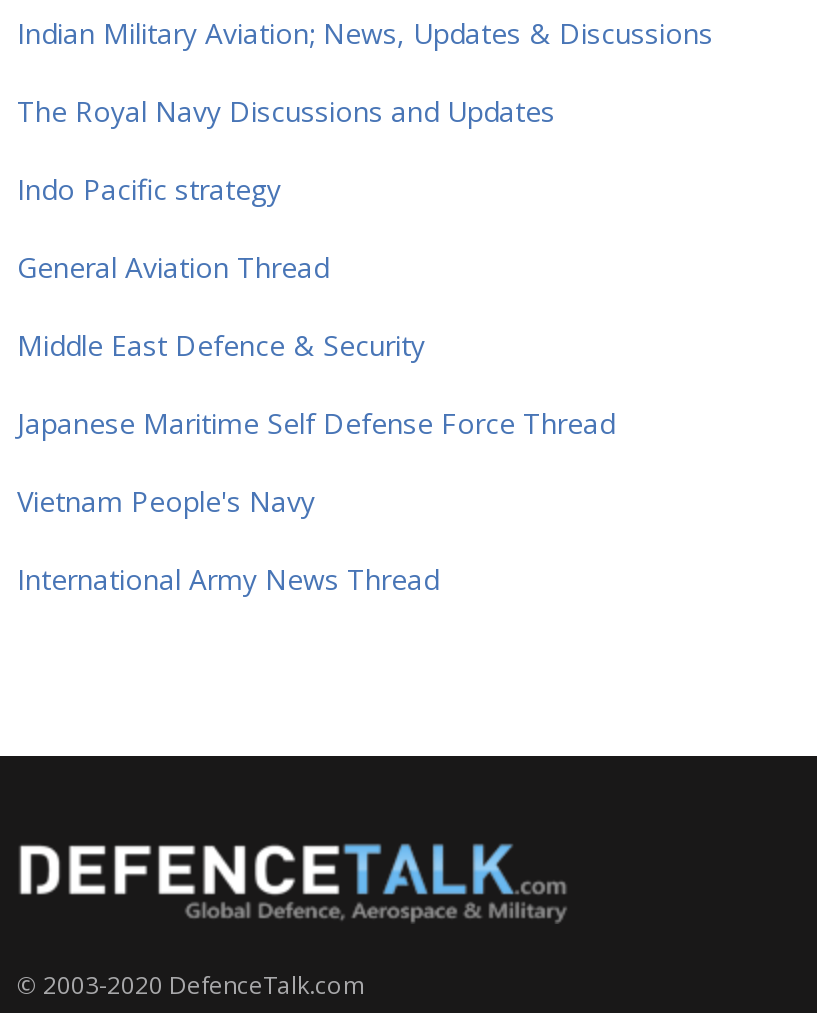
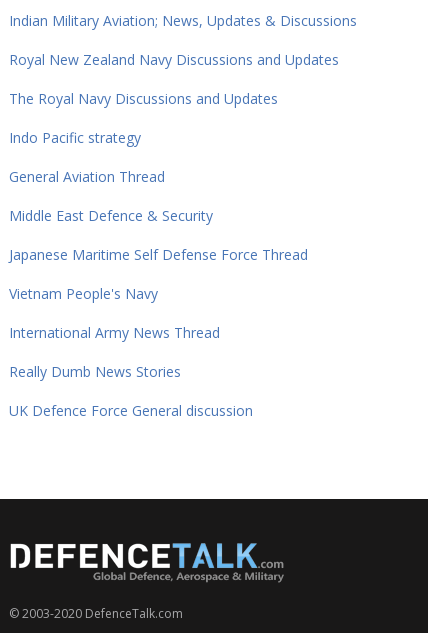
+ Royal New Zealand Navy Discussions and Updates

+ Really Dumb News Stories
+ UK Defence Force General discussion
